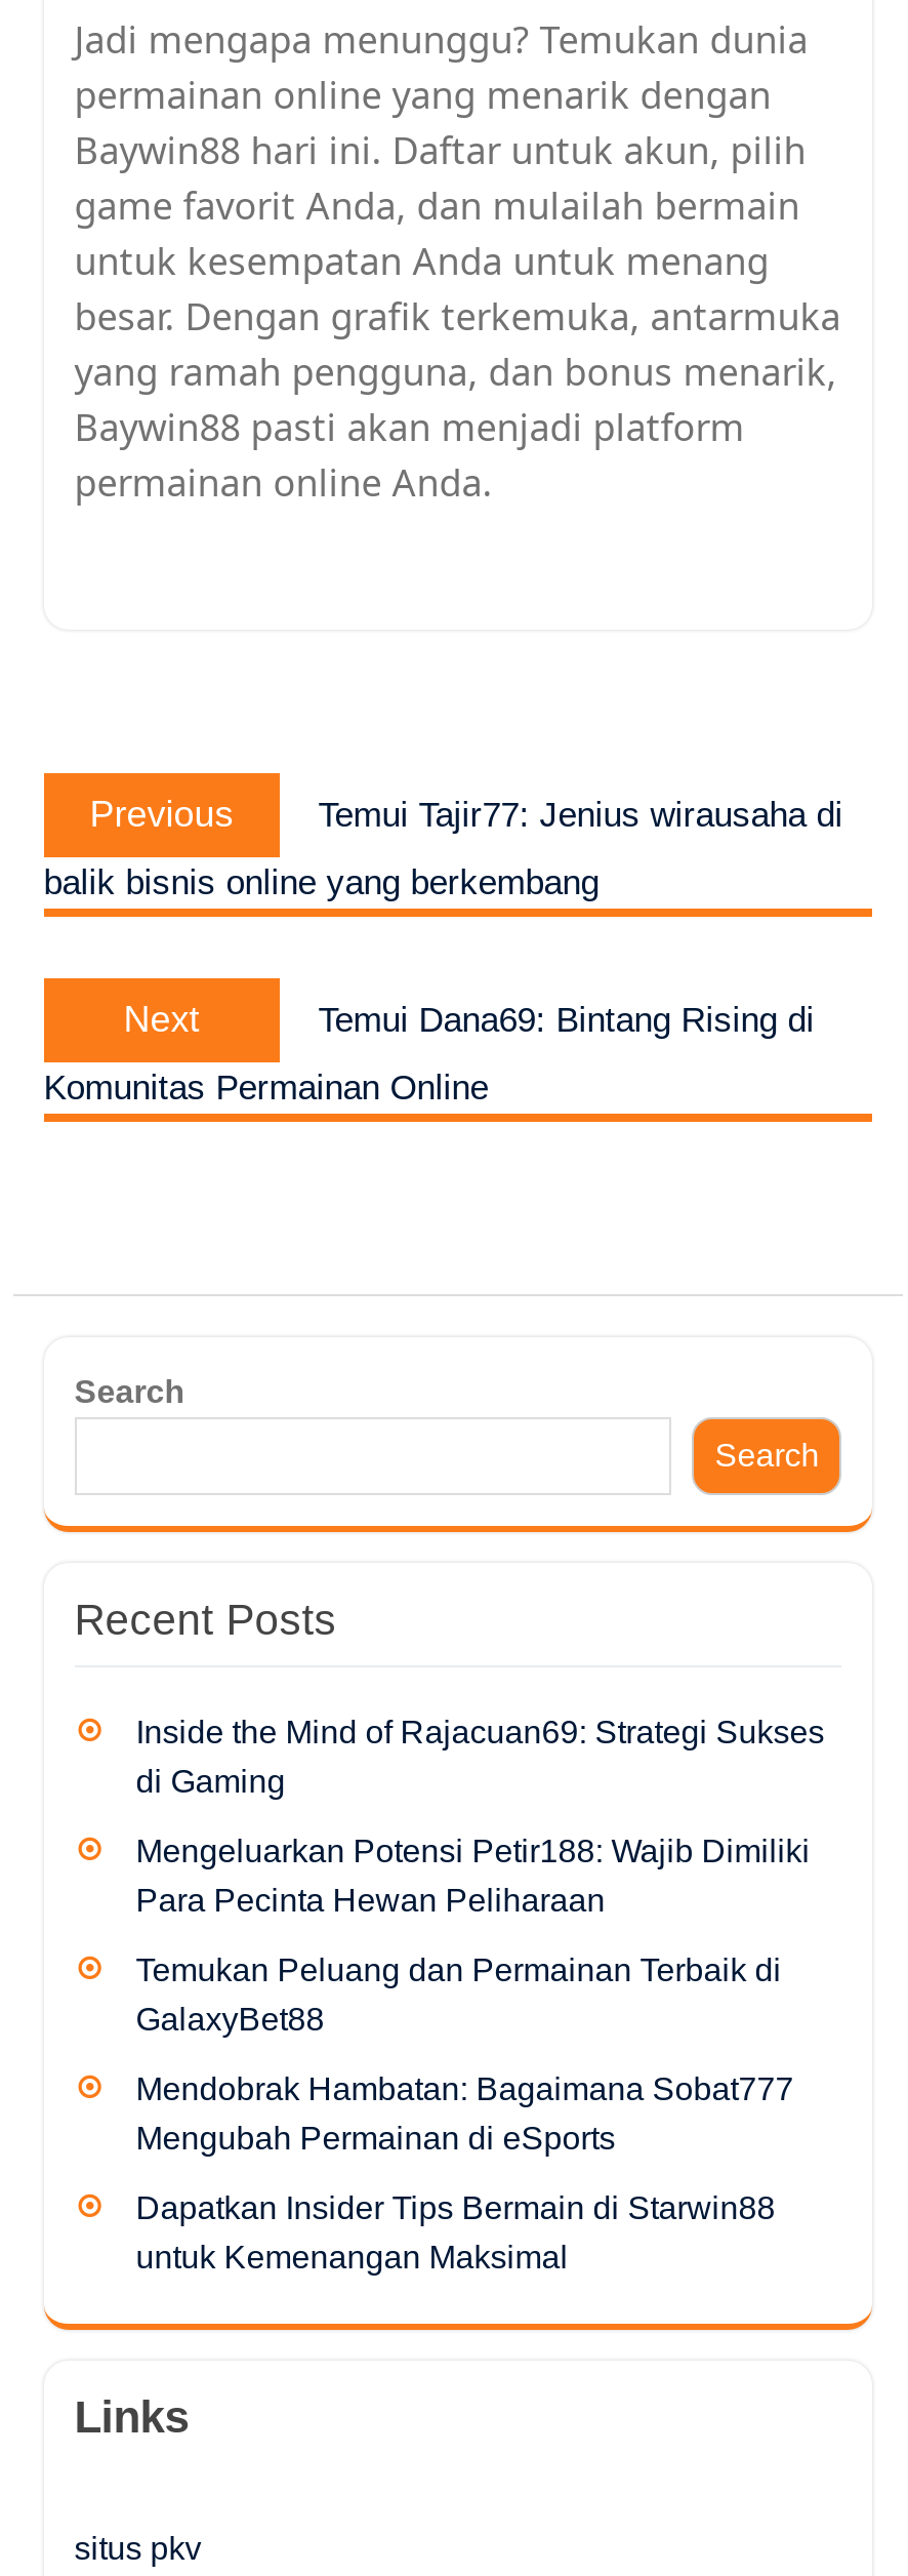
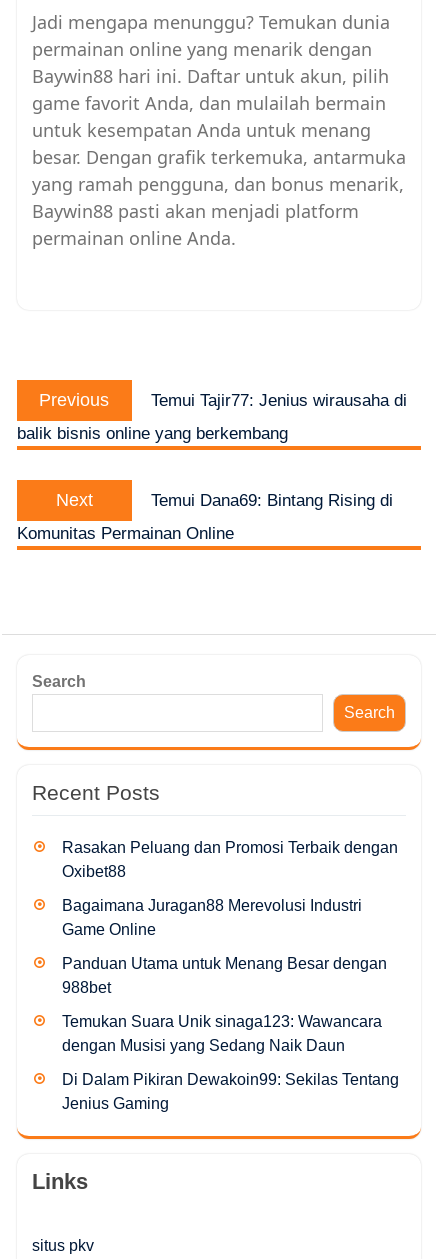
- Inside the Mind of Rajacuan69: Strategi Sukses
- di Gaming
+ Rasakan Peluang dan Promosi Terbaik dengan
+ Oxibet88

- Mengeluarkan Potensi Petir188: Wajib Dimiliki
- Para Pecinta Hewan Peliharaan
+ Bagaimana Juragan88 Merevolusi Industri
+ Game Online

- Temukan Peluang dan Permainan Terbaik di
- GalaxyBet88
+ Panduan Utama untuk Menang Besar dengan
+ 988bet

- Mendobrak Hambatan: Bagaimana Sobat777
- Mengubah Permainan di eSports
+ Temukan Suara Unik sinaga123: Wawancara
+ dengan Musisi yang Sedang Naik Daun

- Dapatkan Insider Tips Bermain di Starwin88
- untuk Kemenangan Maksimal
+ Di Dalam Pikiran Dewakoin99: Sekilas Tentang
+ Jenius Gaming
